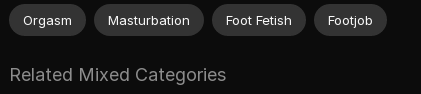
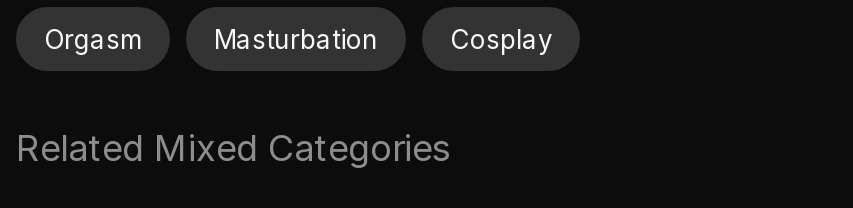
- Foot Fetish
- Footjob
+ Cosplay
